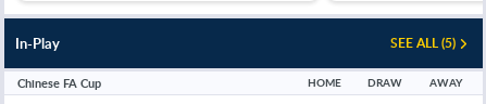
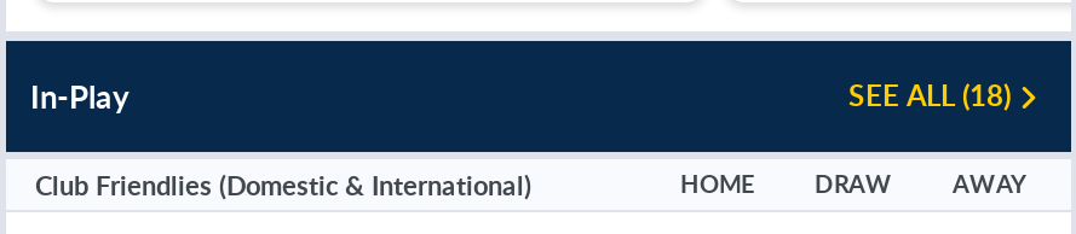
- SEE ALL (5)
+ SEE ALL (18)

- Chinese FA Cup
+ Club Friendlies (Domestic & International)
